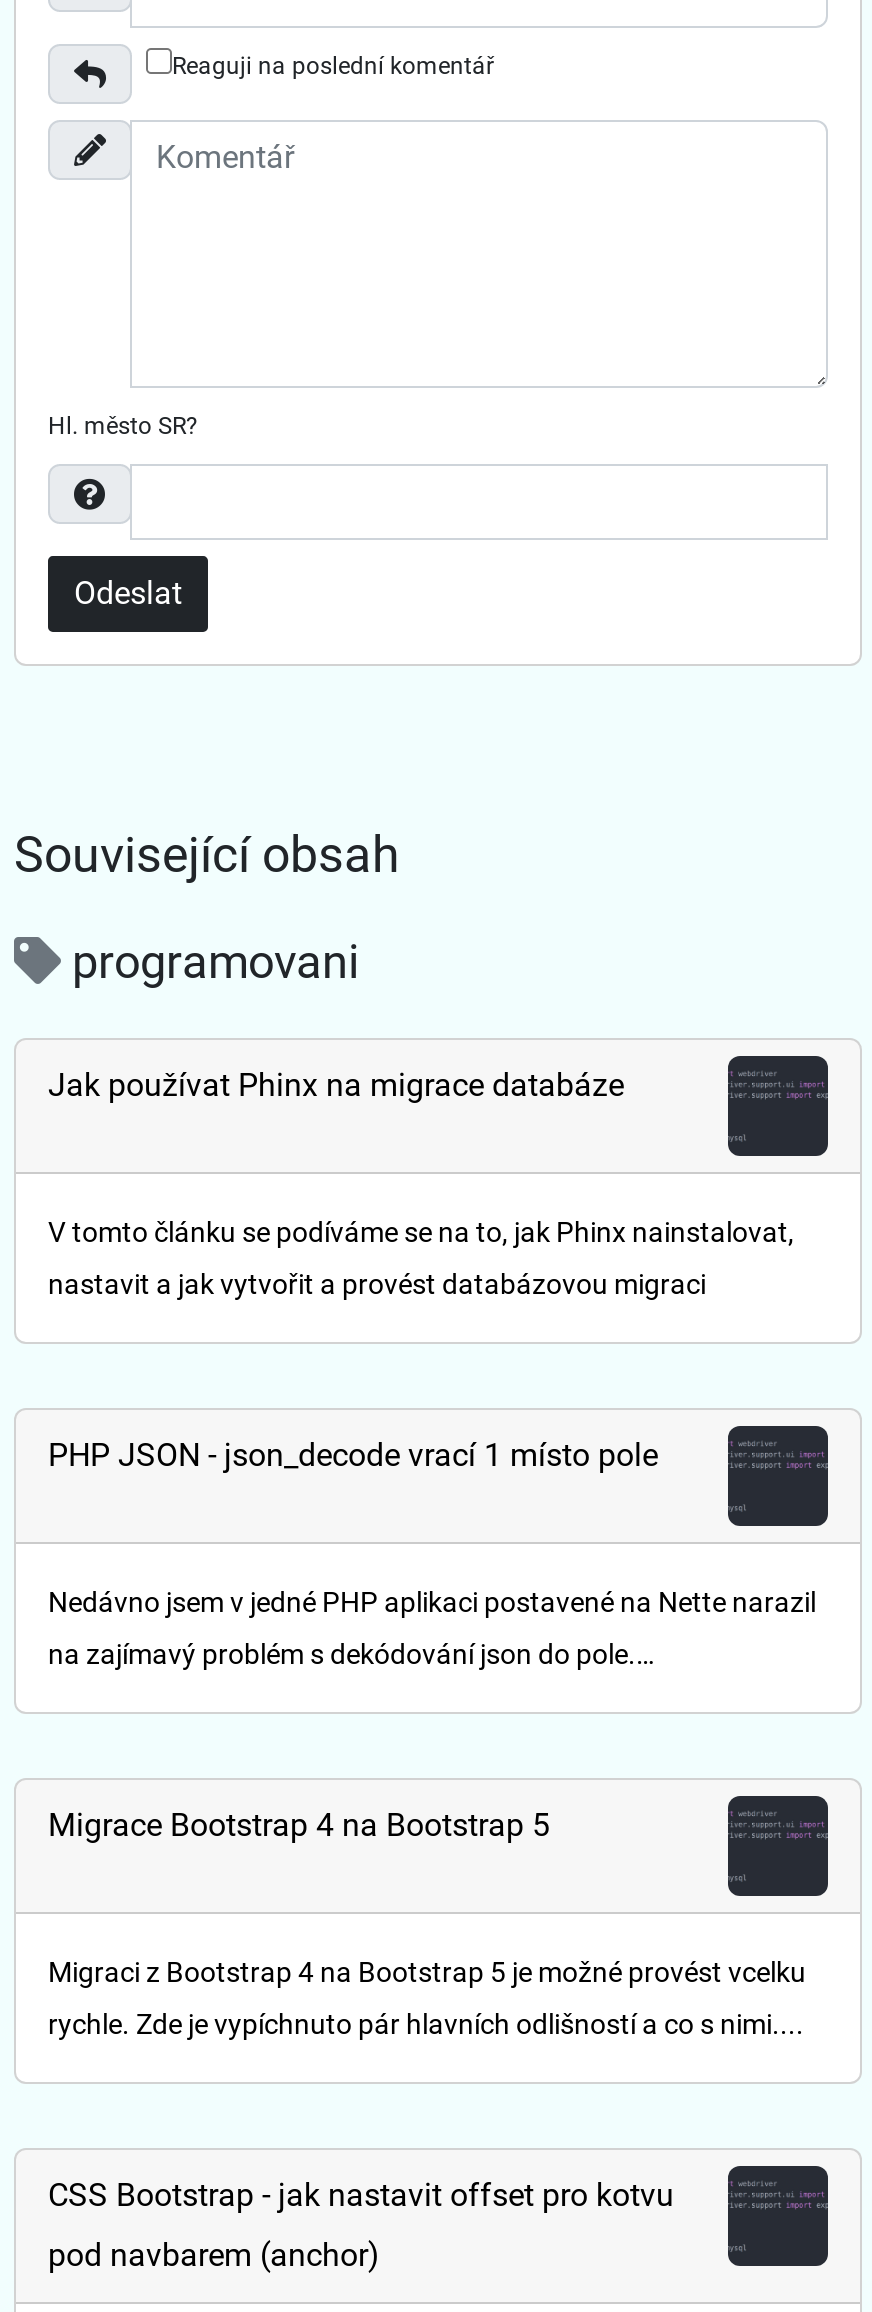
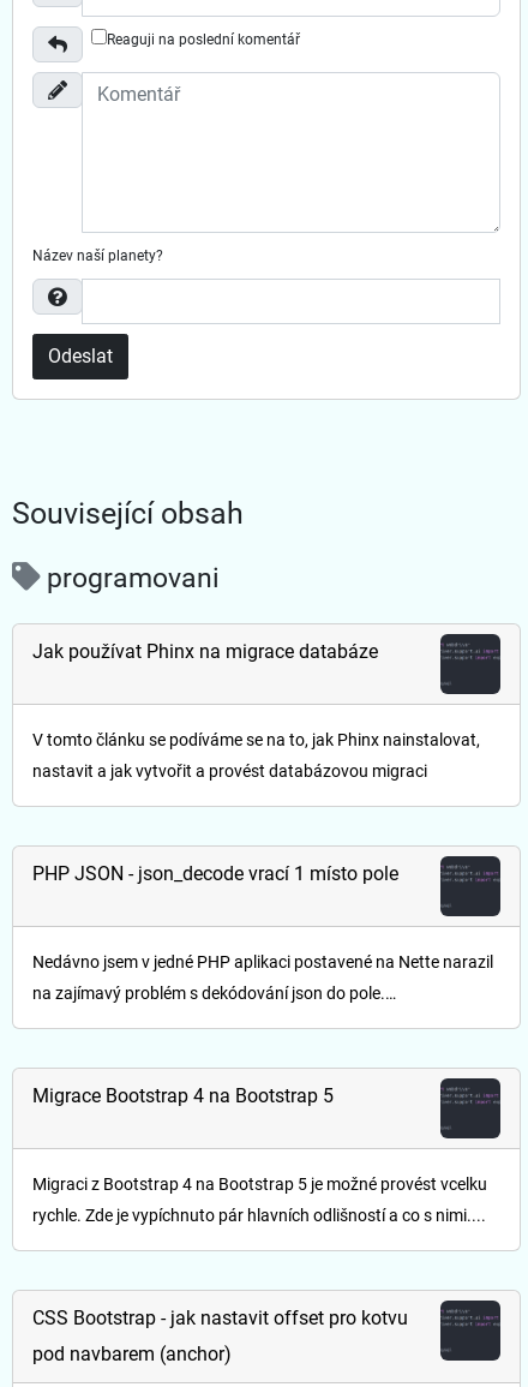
- Hl. město SR?
+ Název naší planety?
